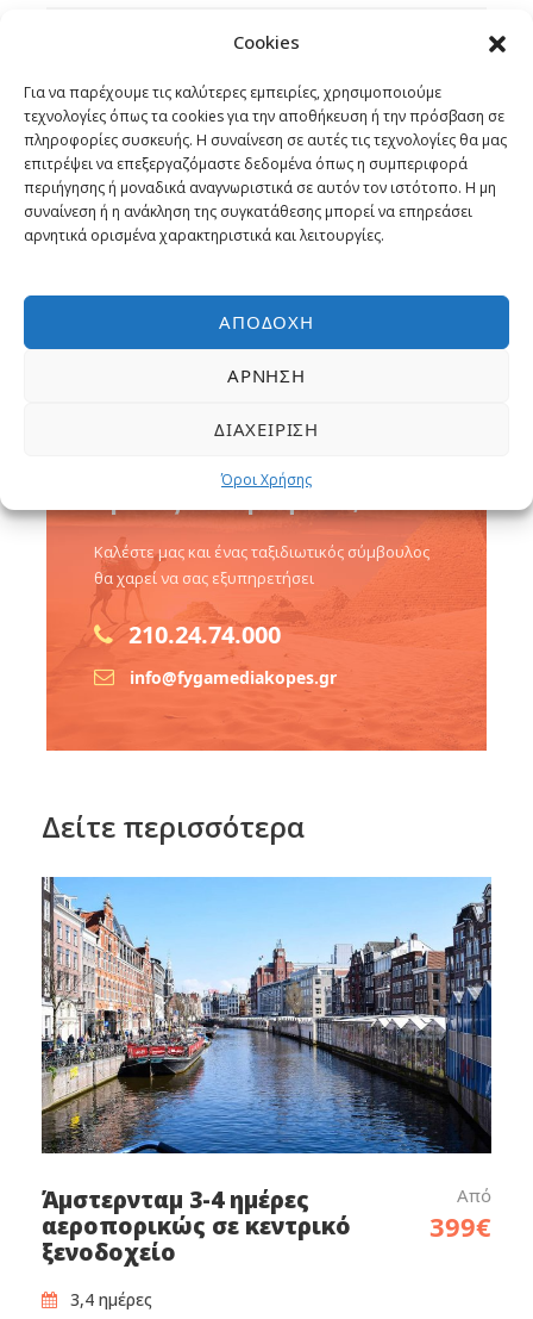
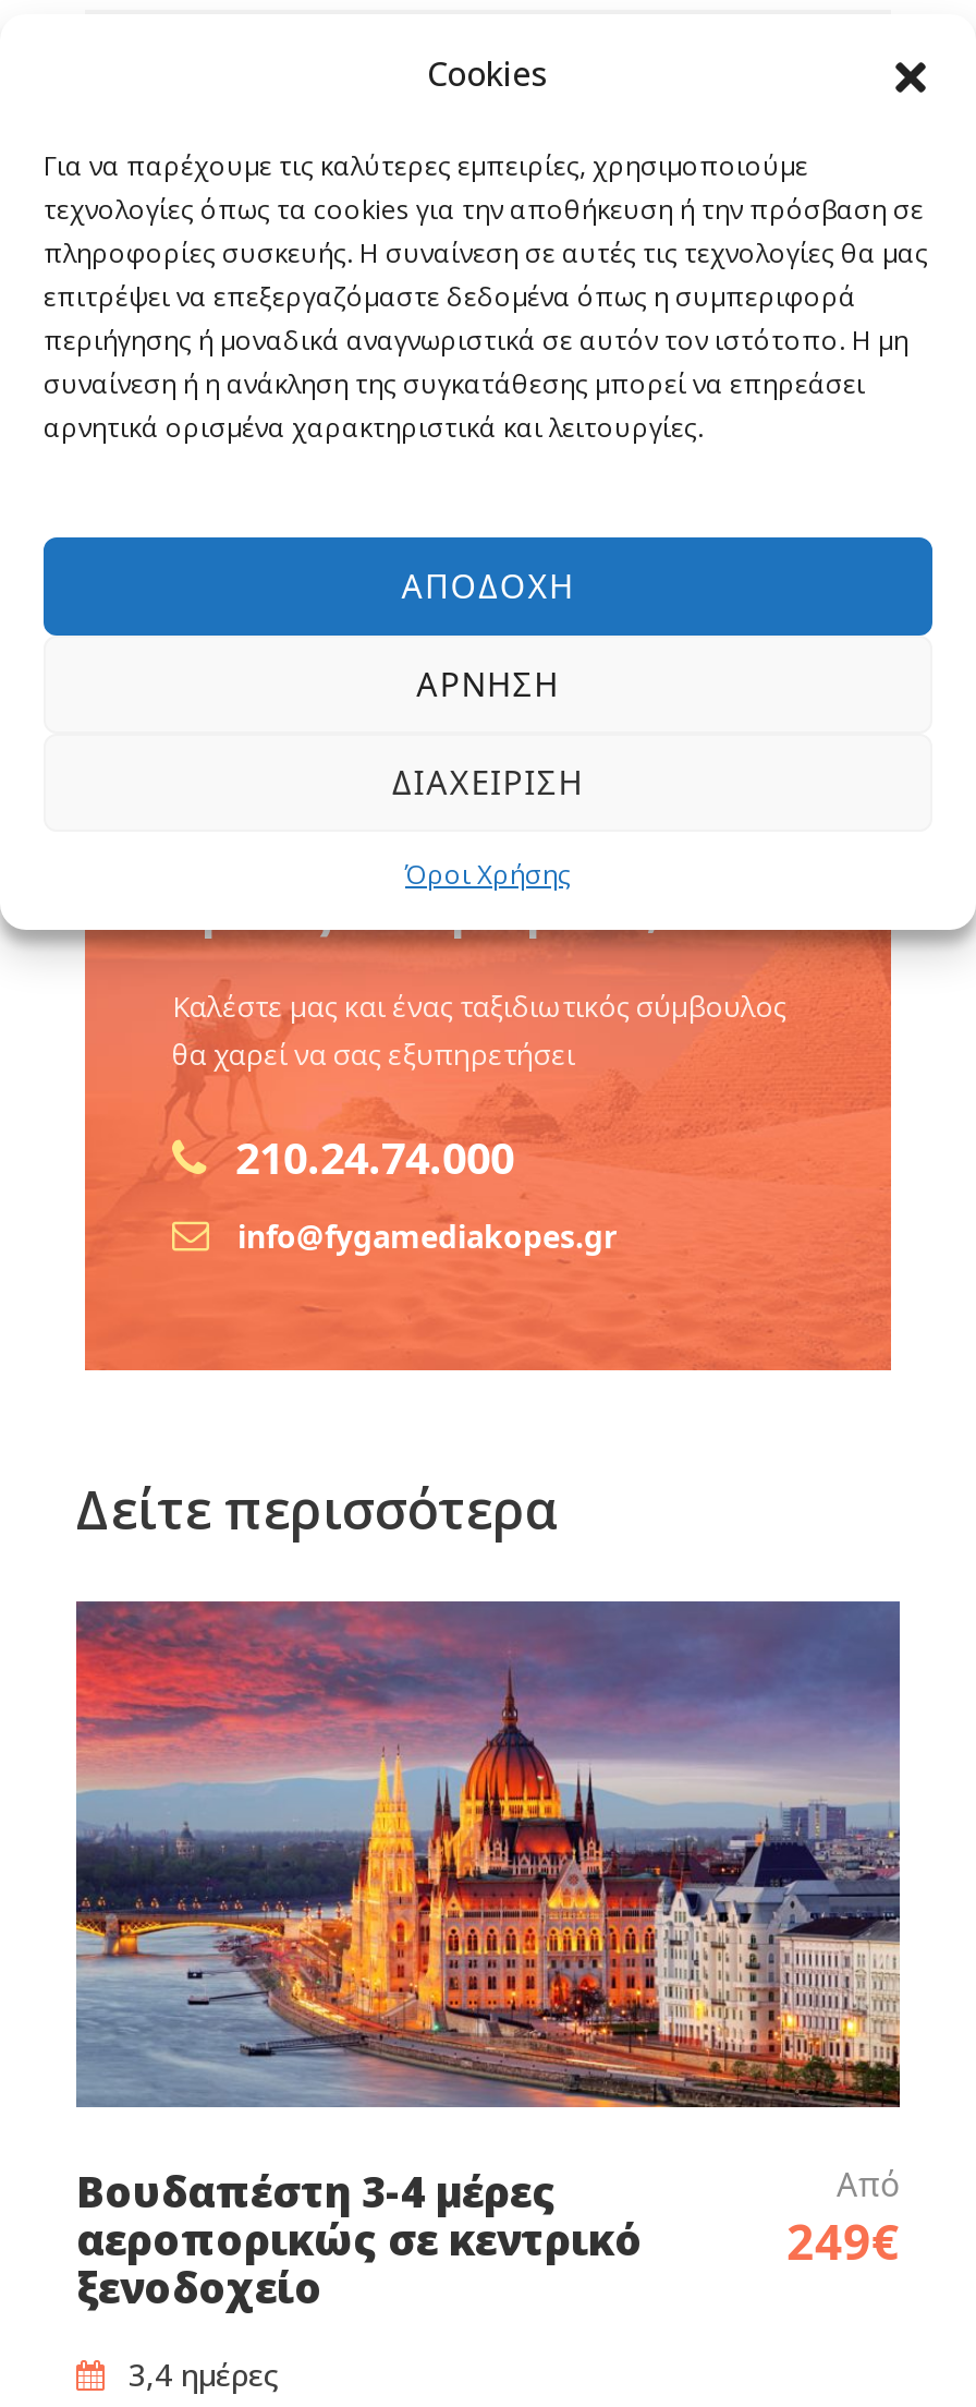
- [image]
- Άμστερνταμ 3-4 ημέρες
+ [image]
+ Βουδαπέστη 3-4 μέρες

- 399€
+ 249€
